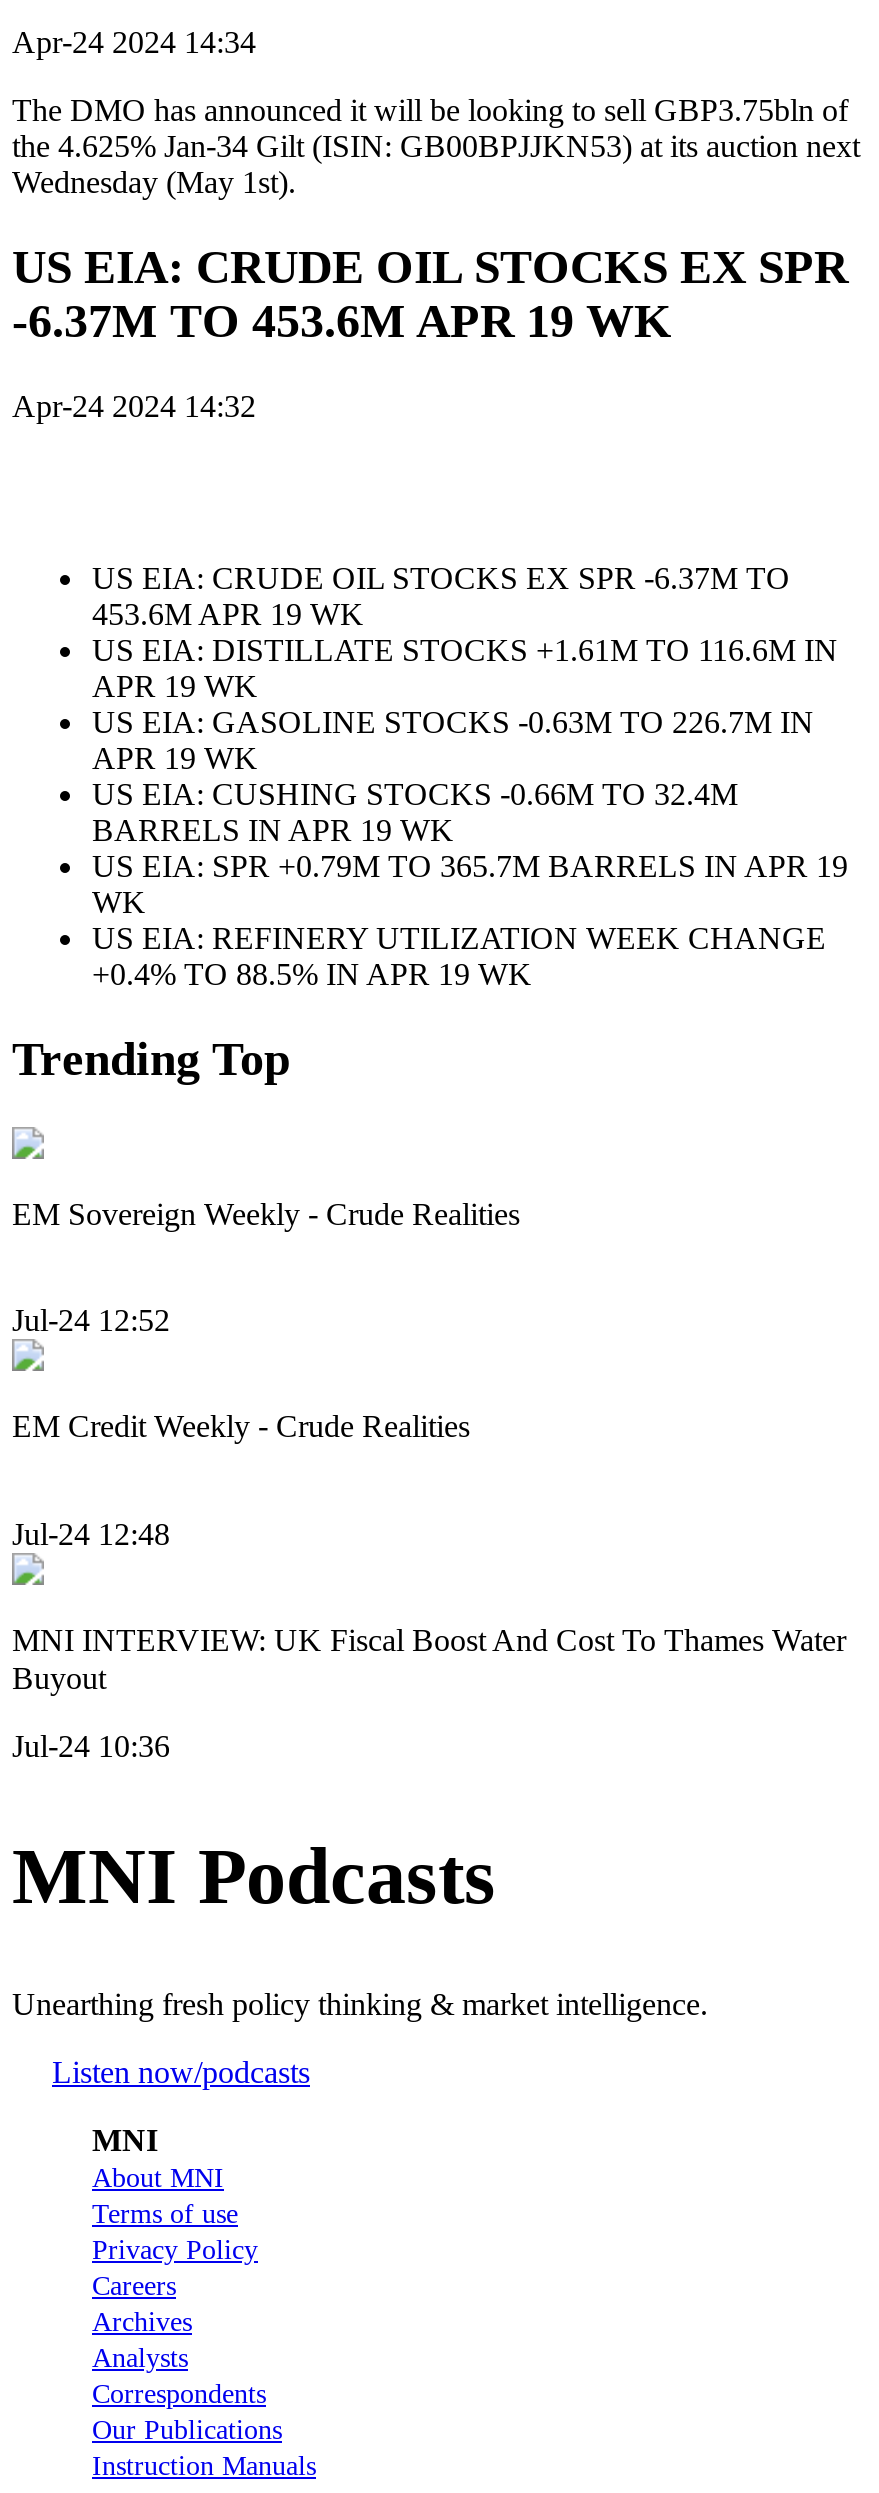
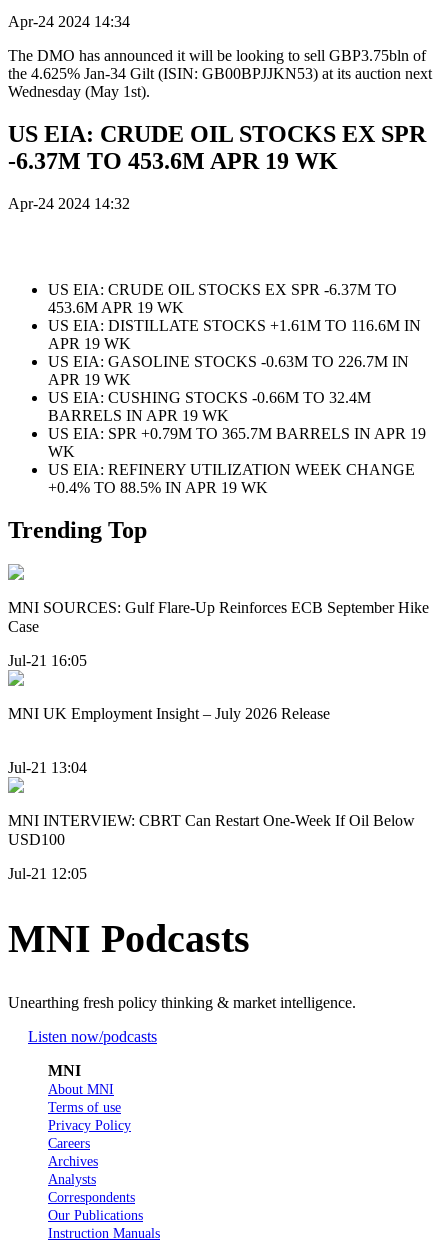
- EM Sovereign Weekly - Crude Realities
+ MNI SOURCES: Gulf Flare-Up Reinforces ECB September Hike
+ Case

- Jul-24 12:52
+ Jul-21 16:05

- EM Credit Weekly - Crude Realities
+ MNI UK Employment Insight – July 2026 Release

- Jul-24 12:48
+ Jul-21 13:04

- MNI INTERVIEW: UK Fiscal Boost And Cost To Thames Water
- Buyout
+ MNI INTERVIEW: CBRT Can Restart One-Week If Oil Below
+ USD100

- Jul-24 10:36
+ Jul-21 12:05
